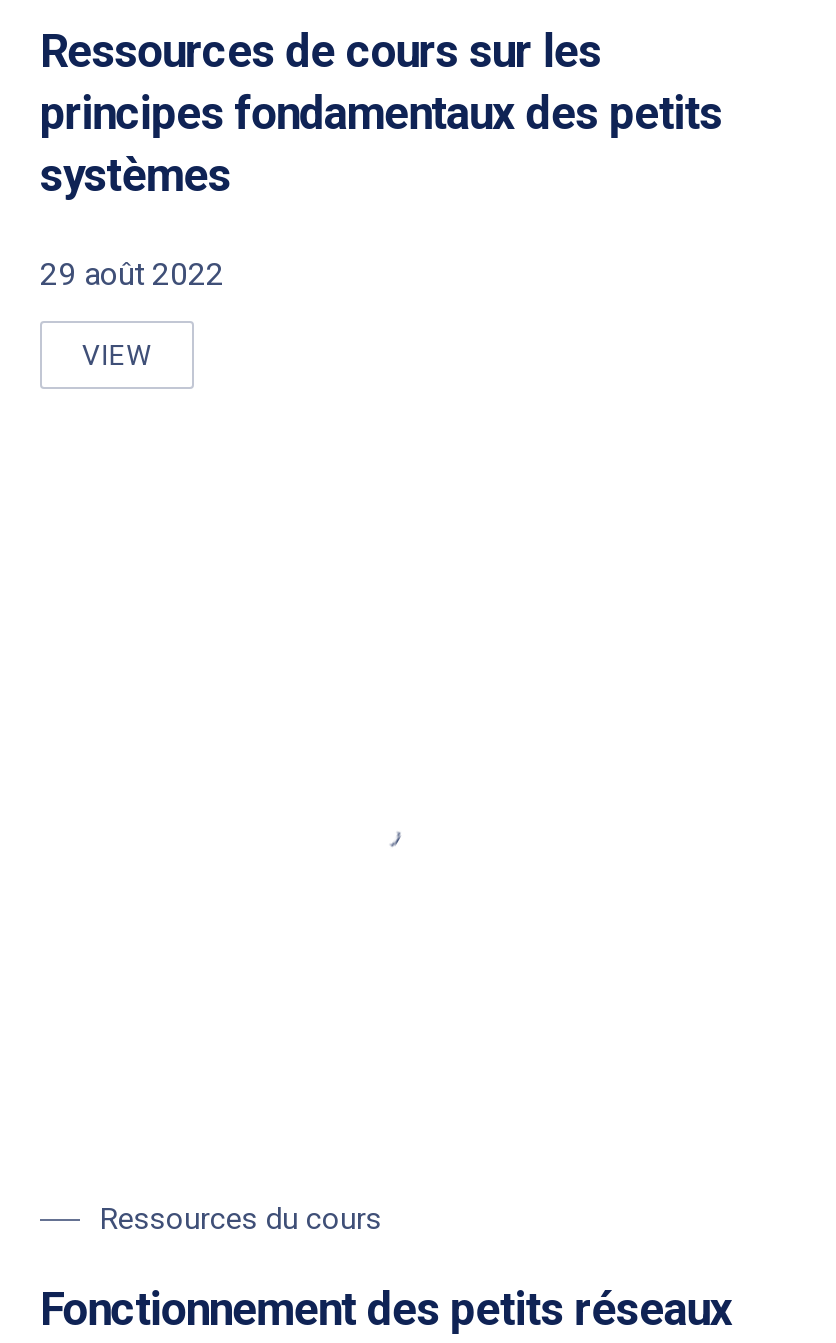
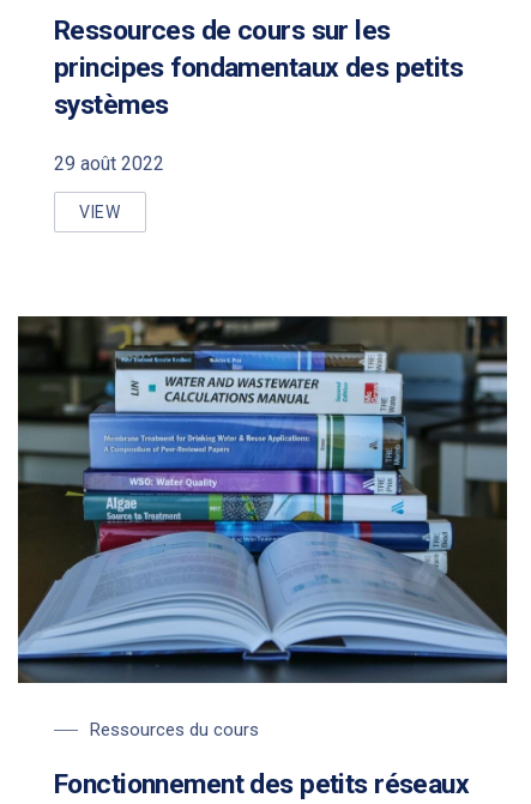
+ [image]
